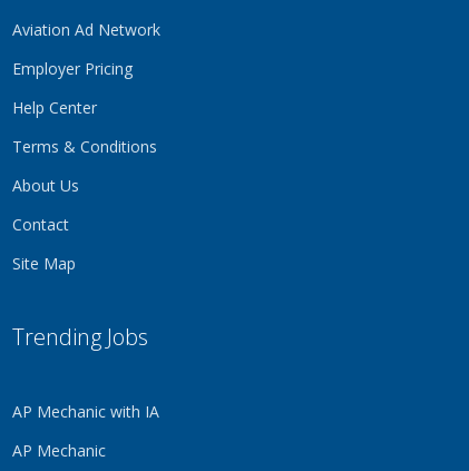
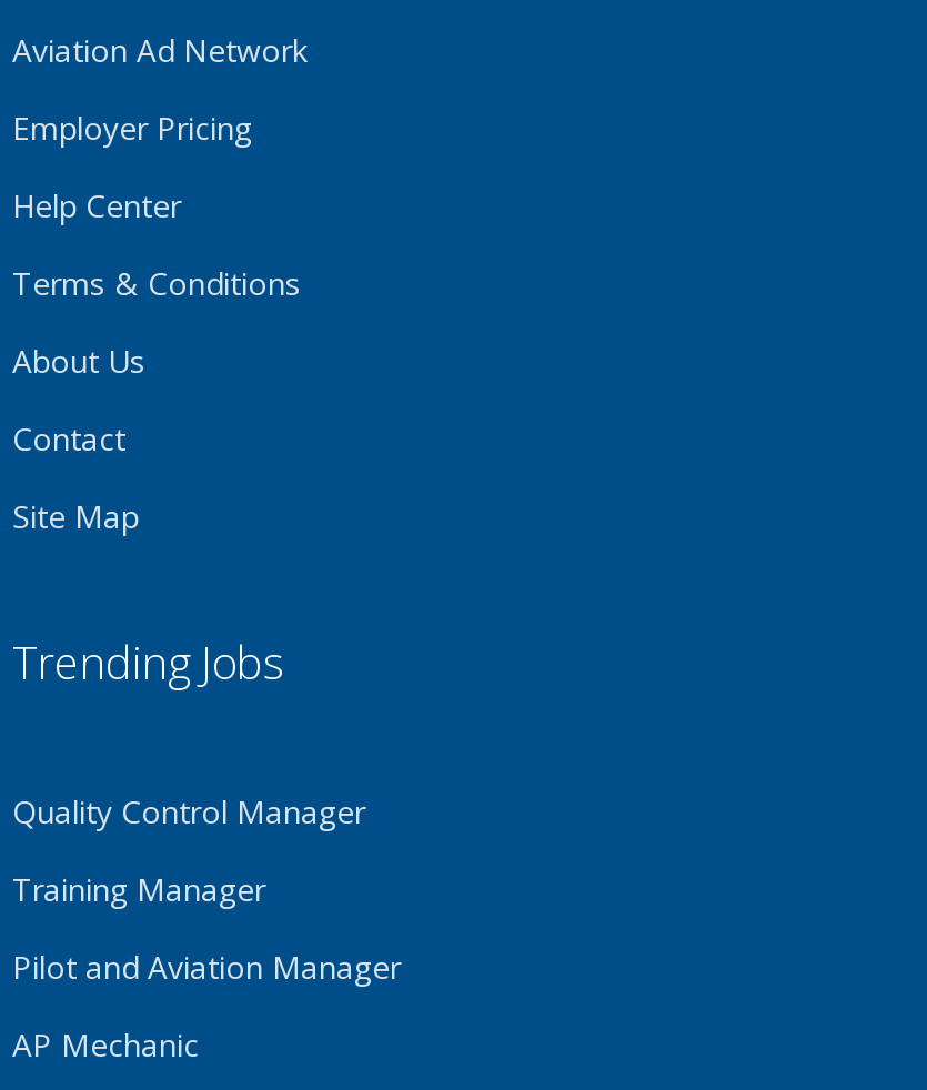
- AP Mechanic with IA
+ Quality Control Manager
+ Training Manager
+ Pilot and Aviation Manager
